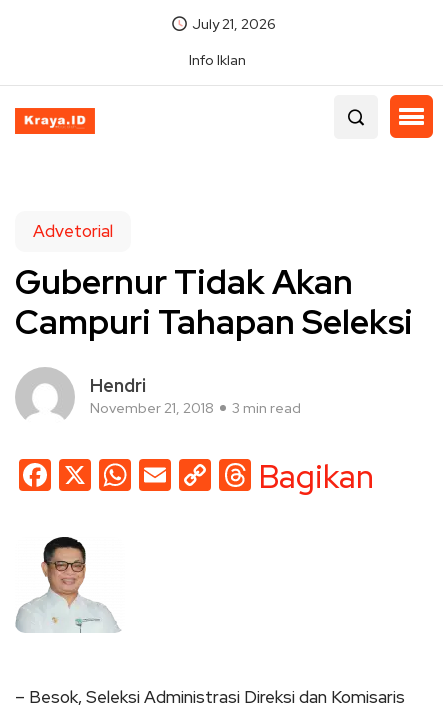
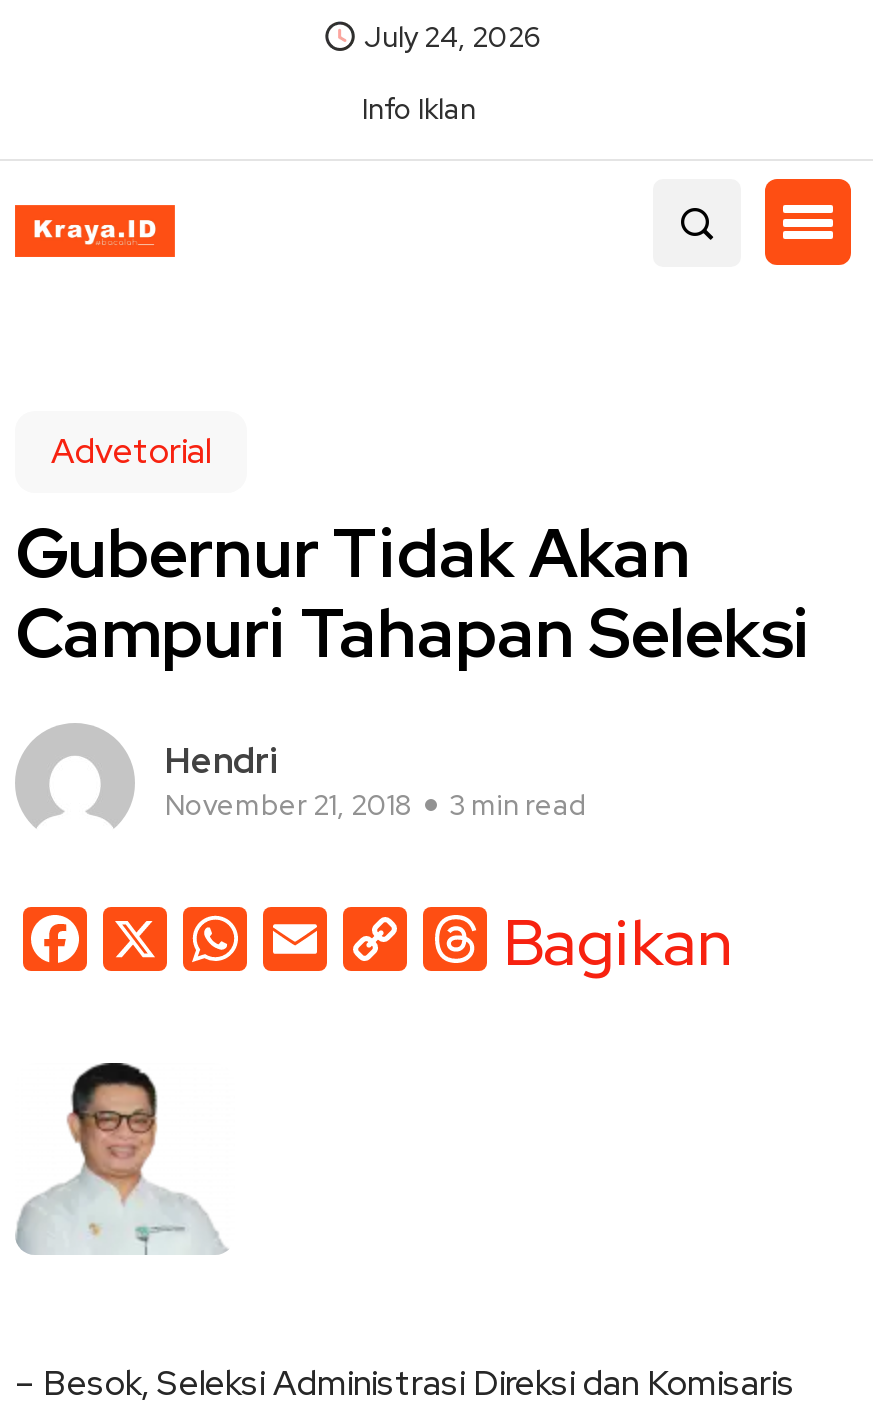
- July 21, 2026
+ July 24, 2026
